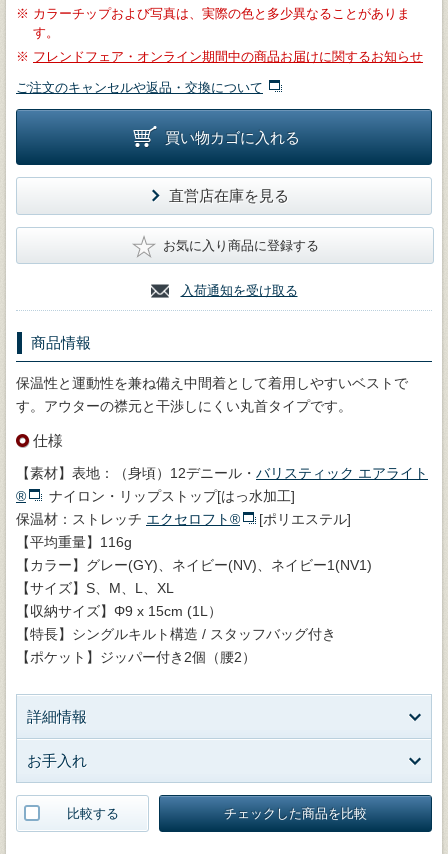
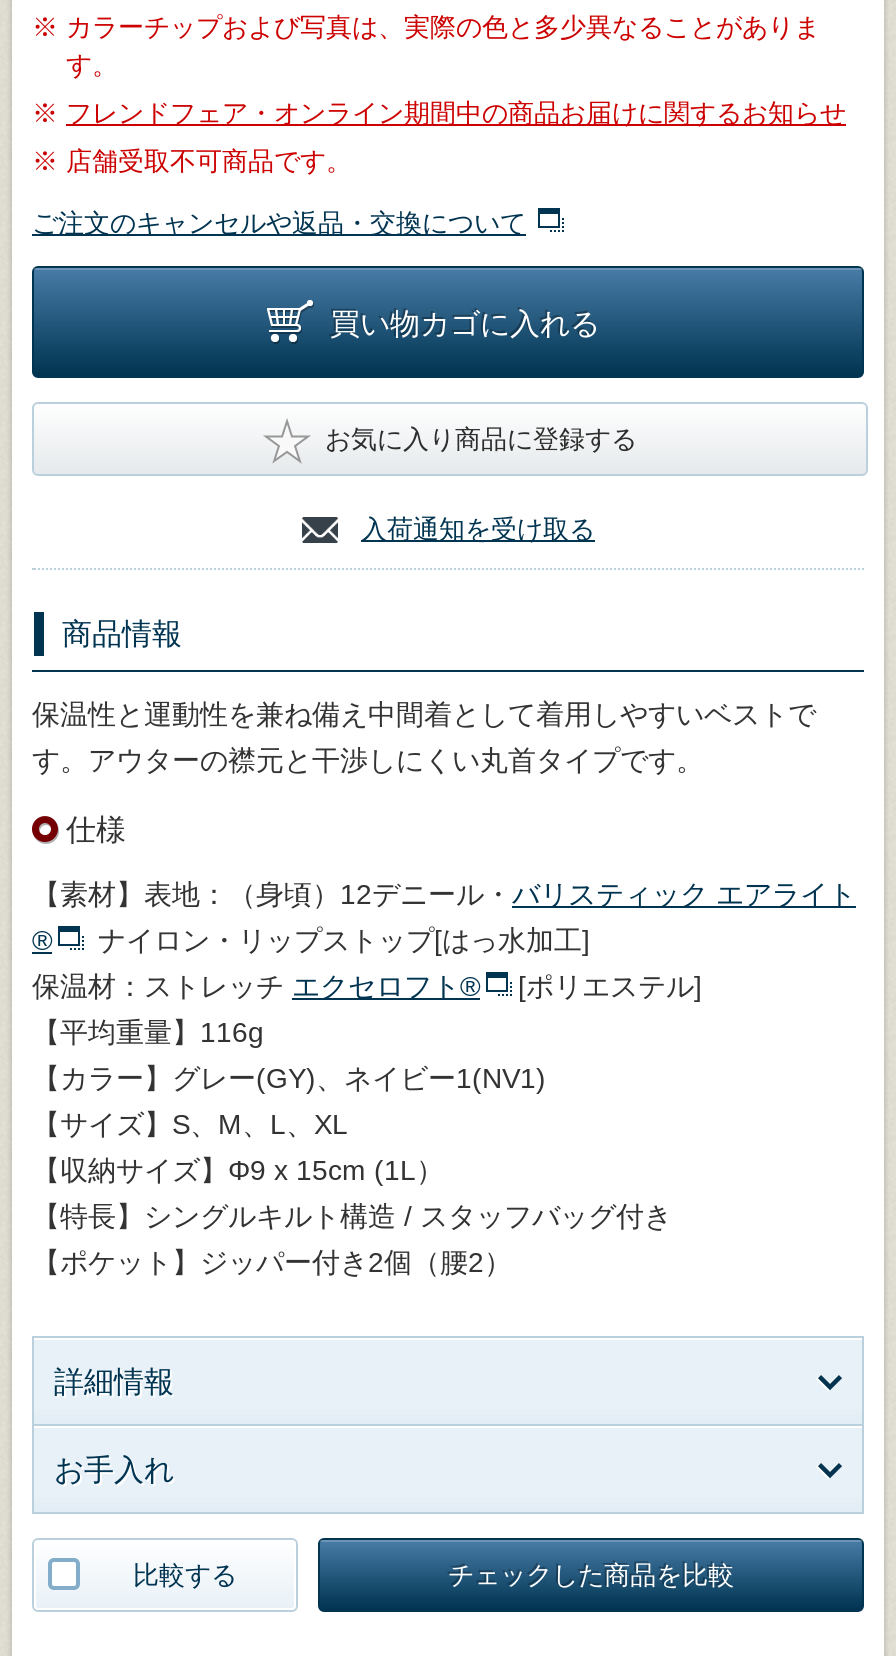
+ ※ 店舗受取不可商品です。

moved down: ご注文のキャンセルや返品・交換について | 買い物カゴに入れる

- 直営店在庫を見る

- 【カラー】グレー(GY)、ネイビー(NV)、ネイビー1(NV1)
+ 【カラー】グレー(GY)、ネイビー1(NV1)
